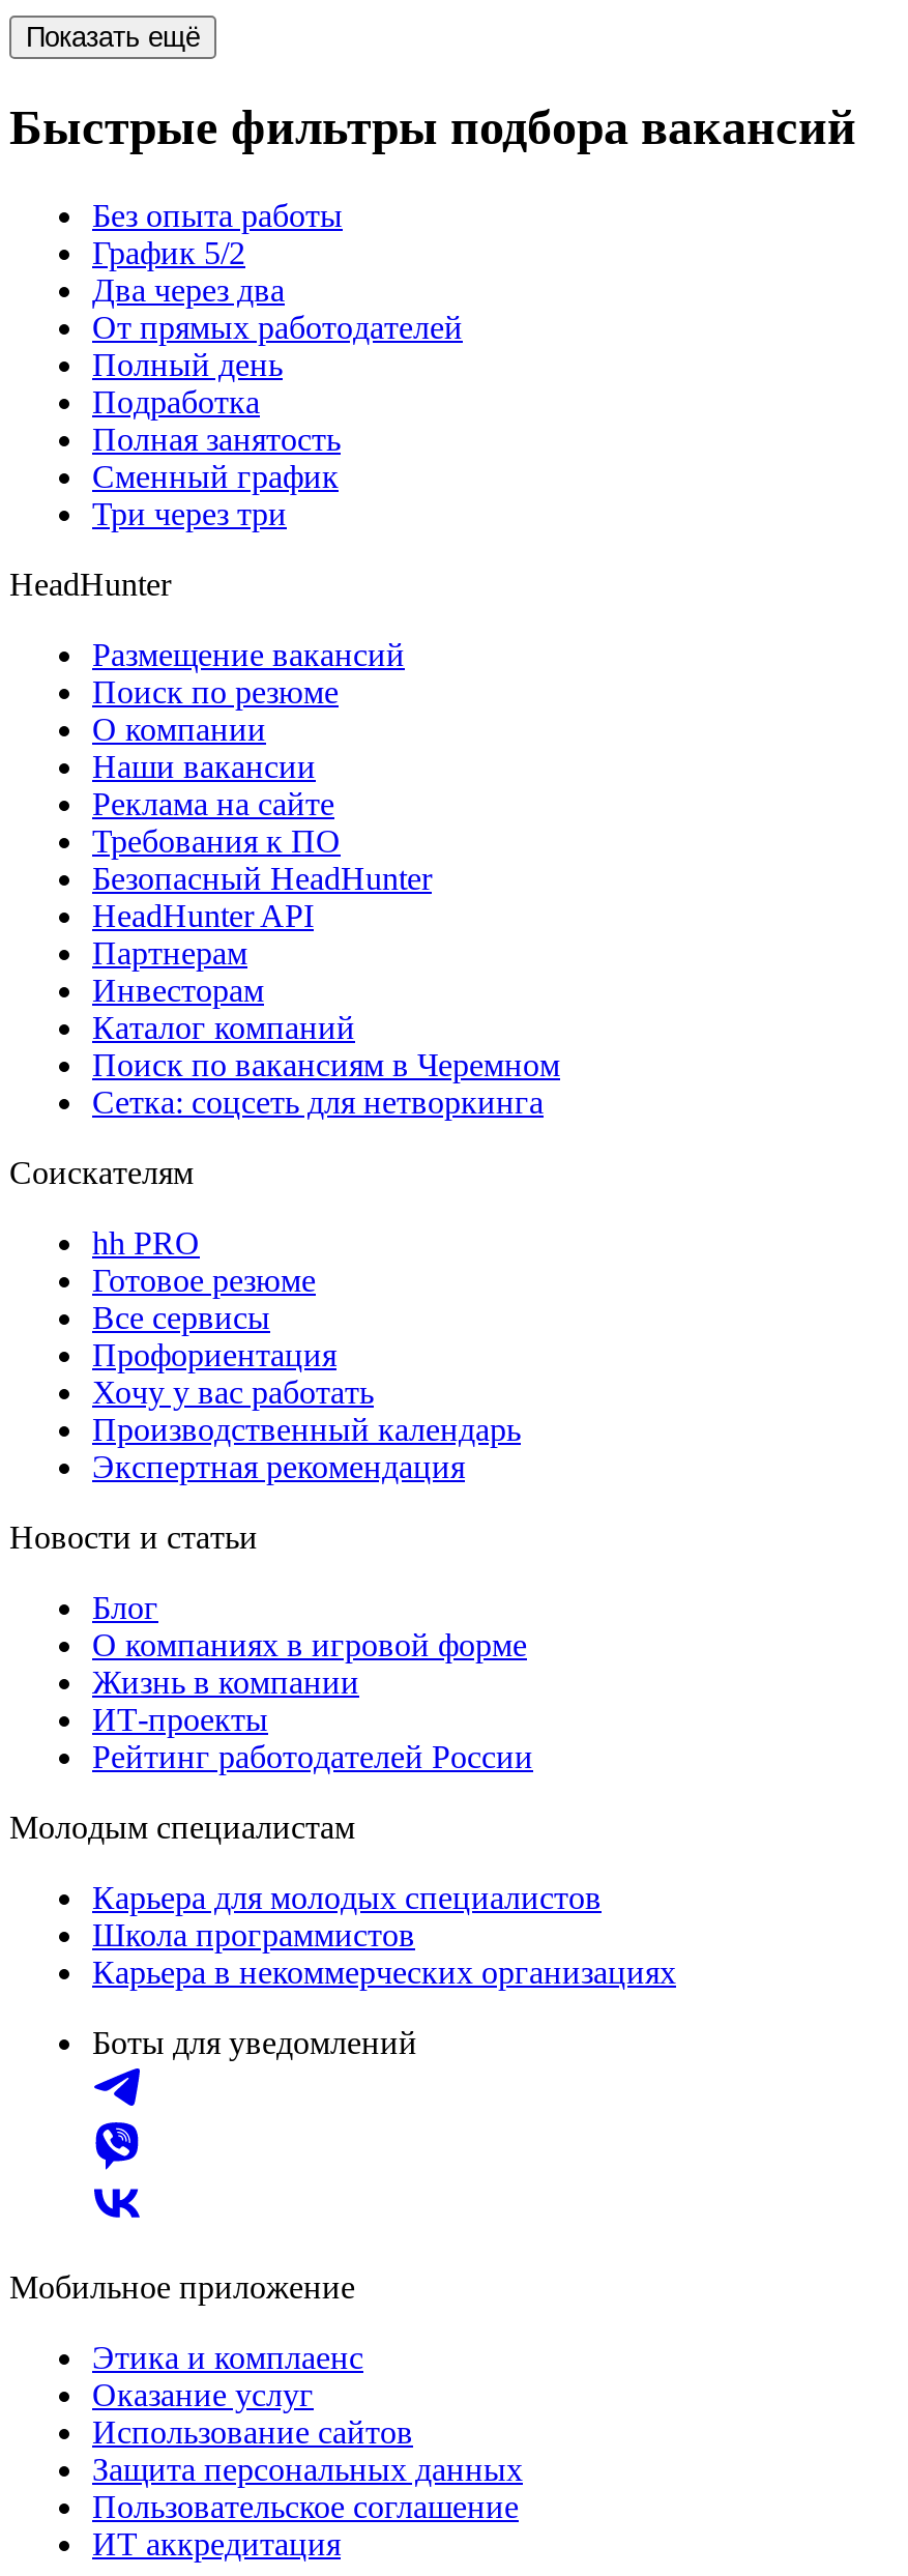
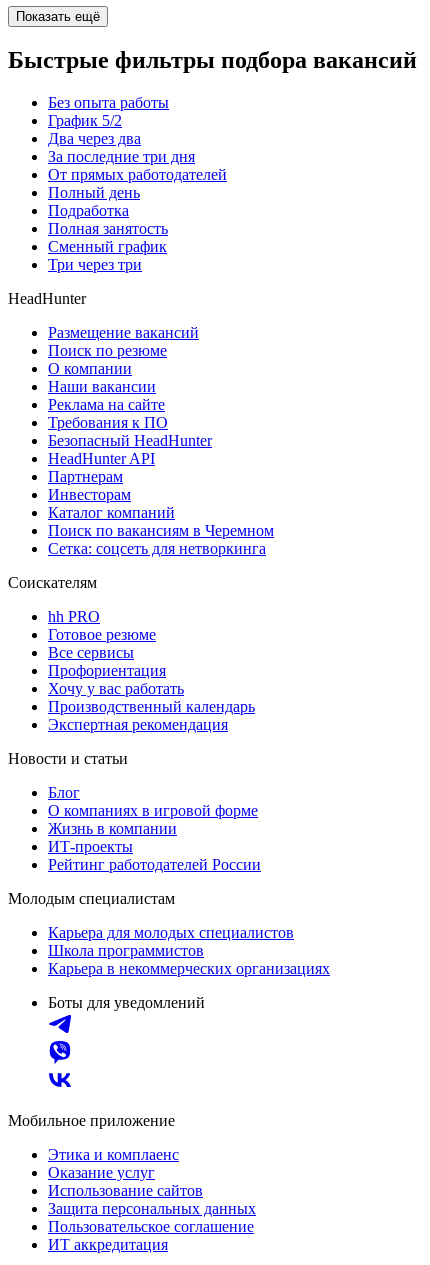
+ За последние три дня
